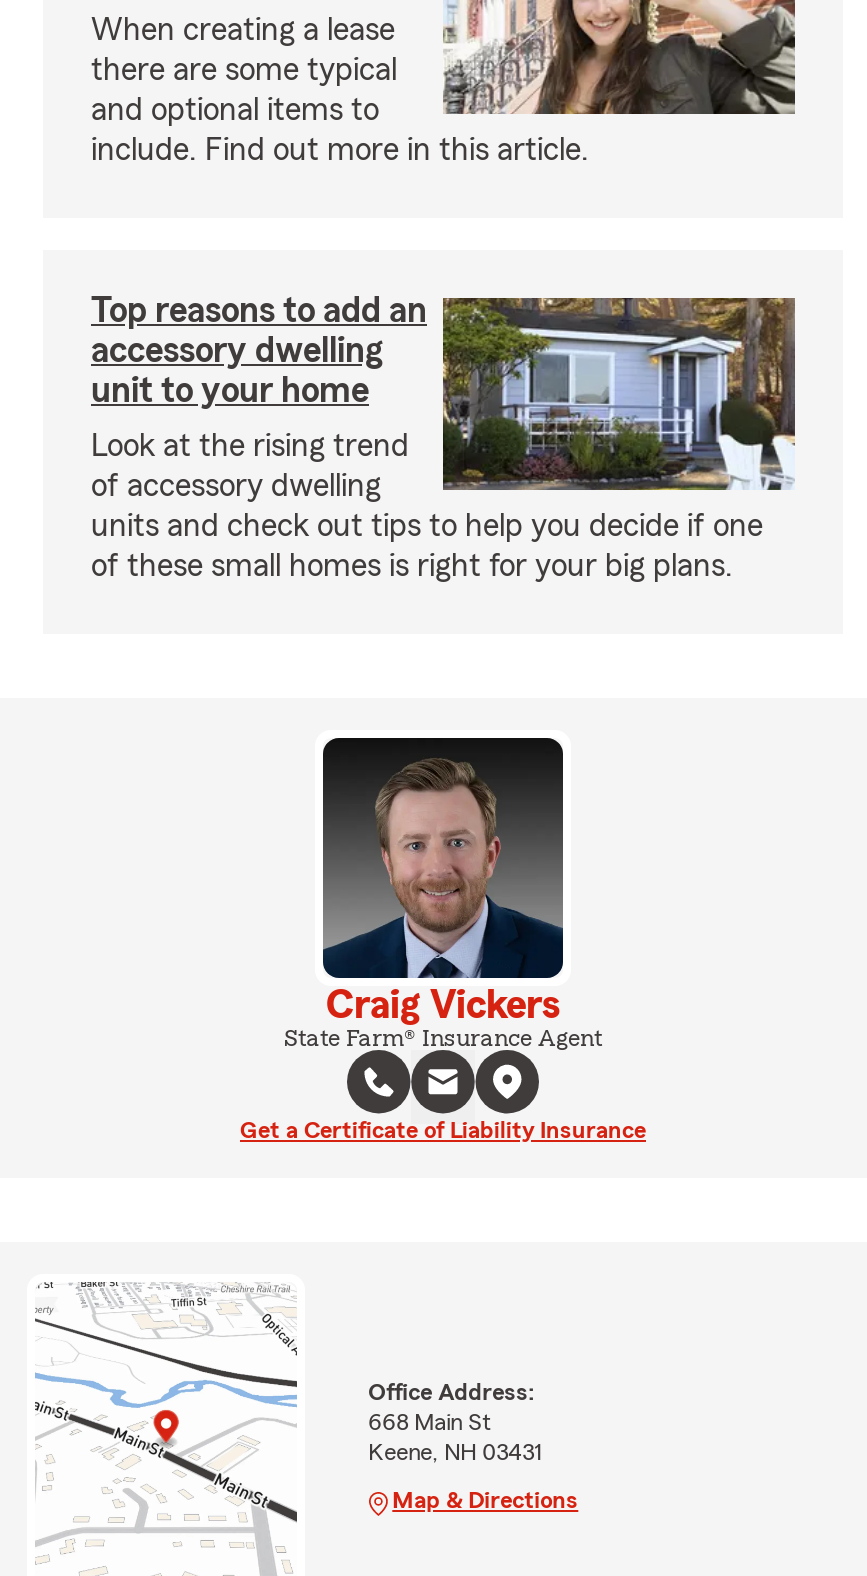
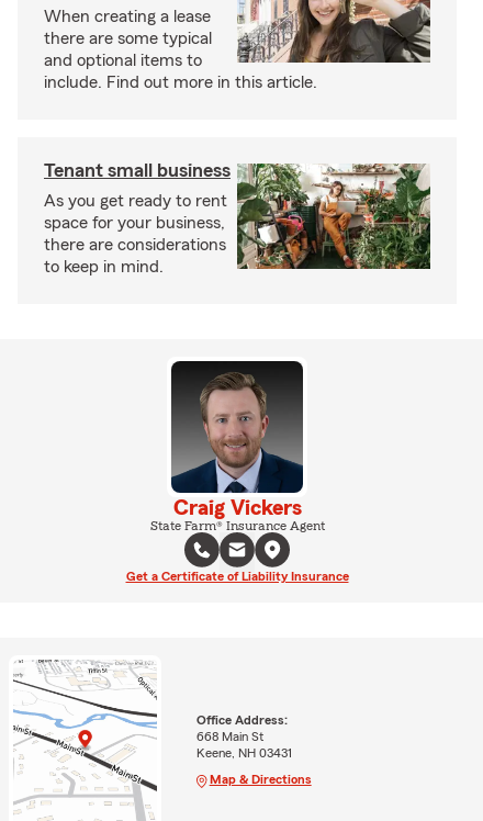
- Top reasons to add an
- accessory dwelling
- unit to your home
+ Tenant small business

- [image]
- Look at the rising trend
- of accessory dwelling
- units and check out tips to help you decide if one
- of these small homes is right for your big plans.
+ [image]
+ As you get ready to rent
+ space for your business,
+ there are considerations
+ to keep in mind.
